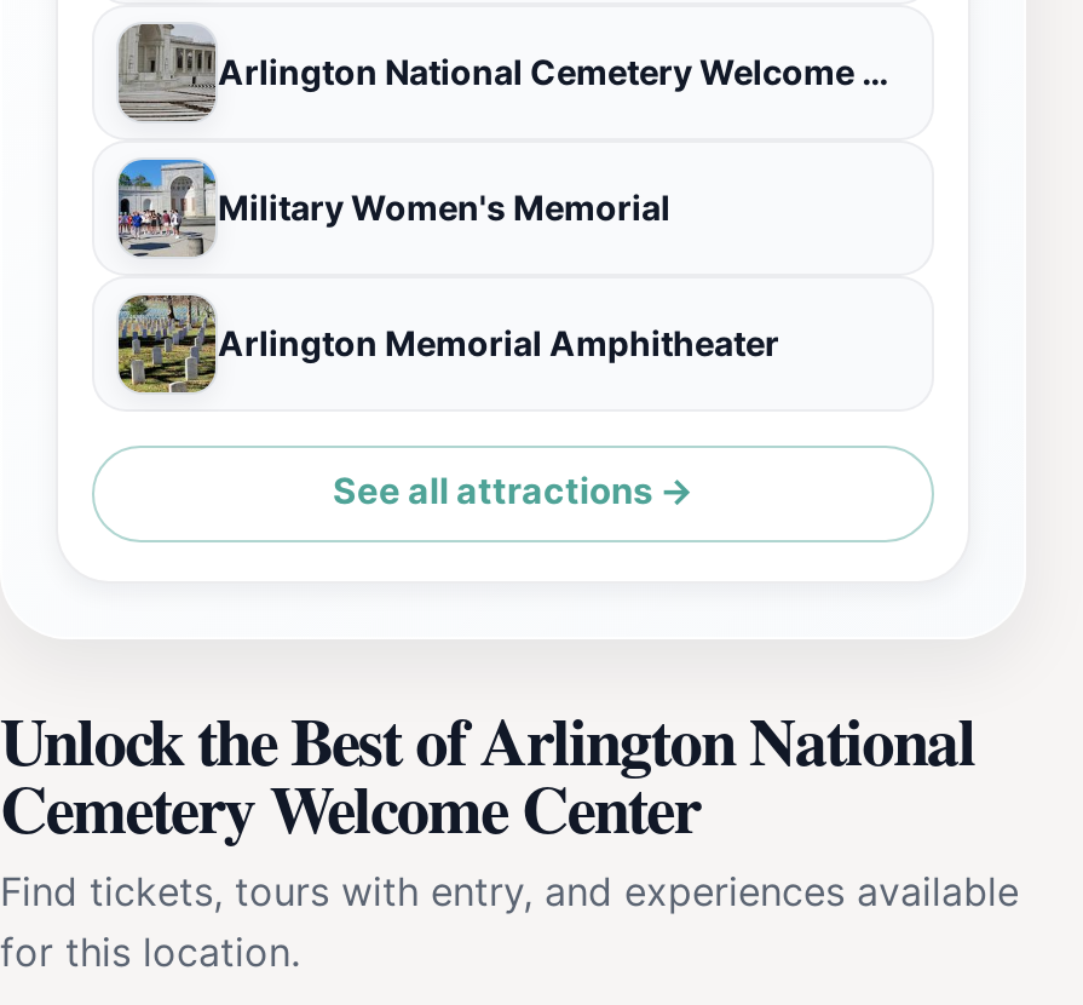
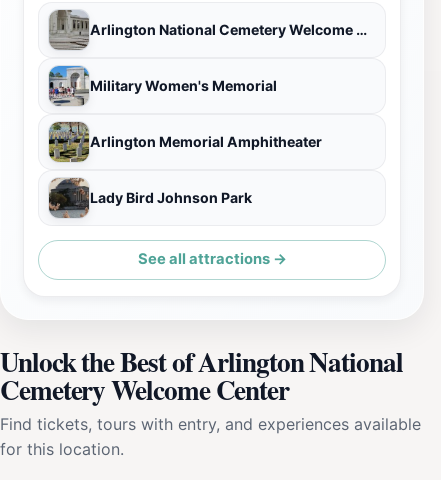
+ [image]
+ Lady Bird Johnson Park
